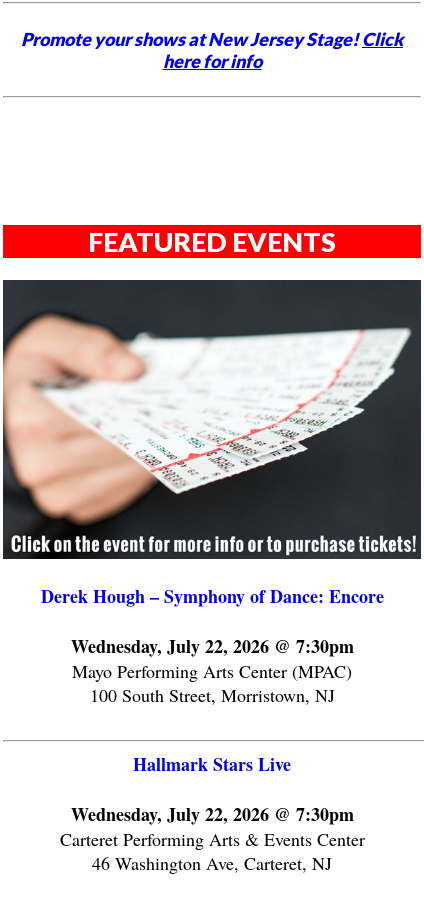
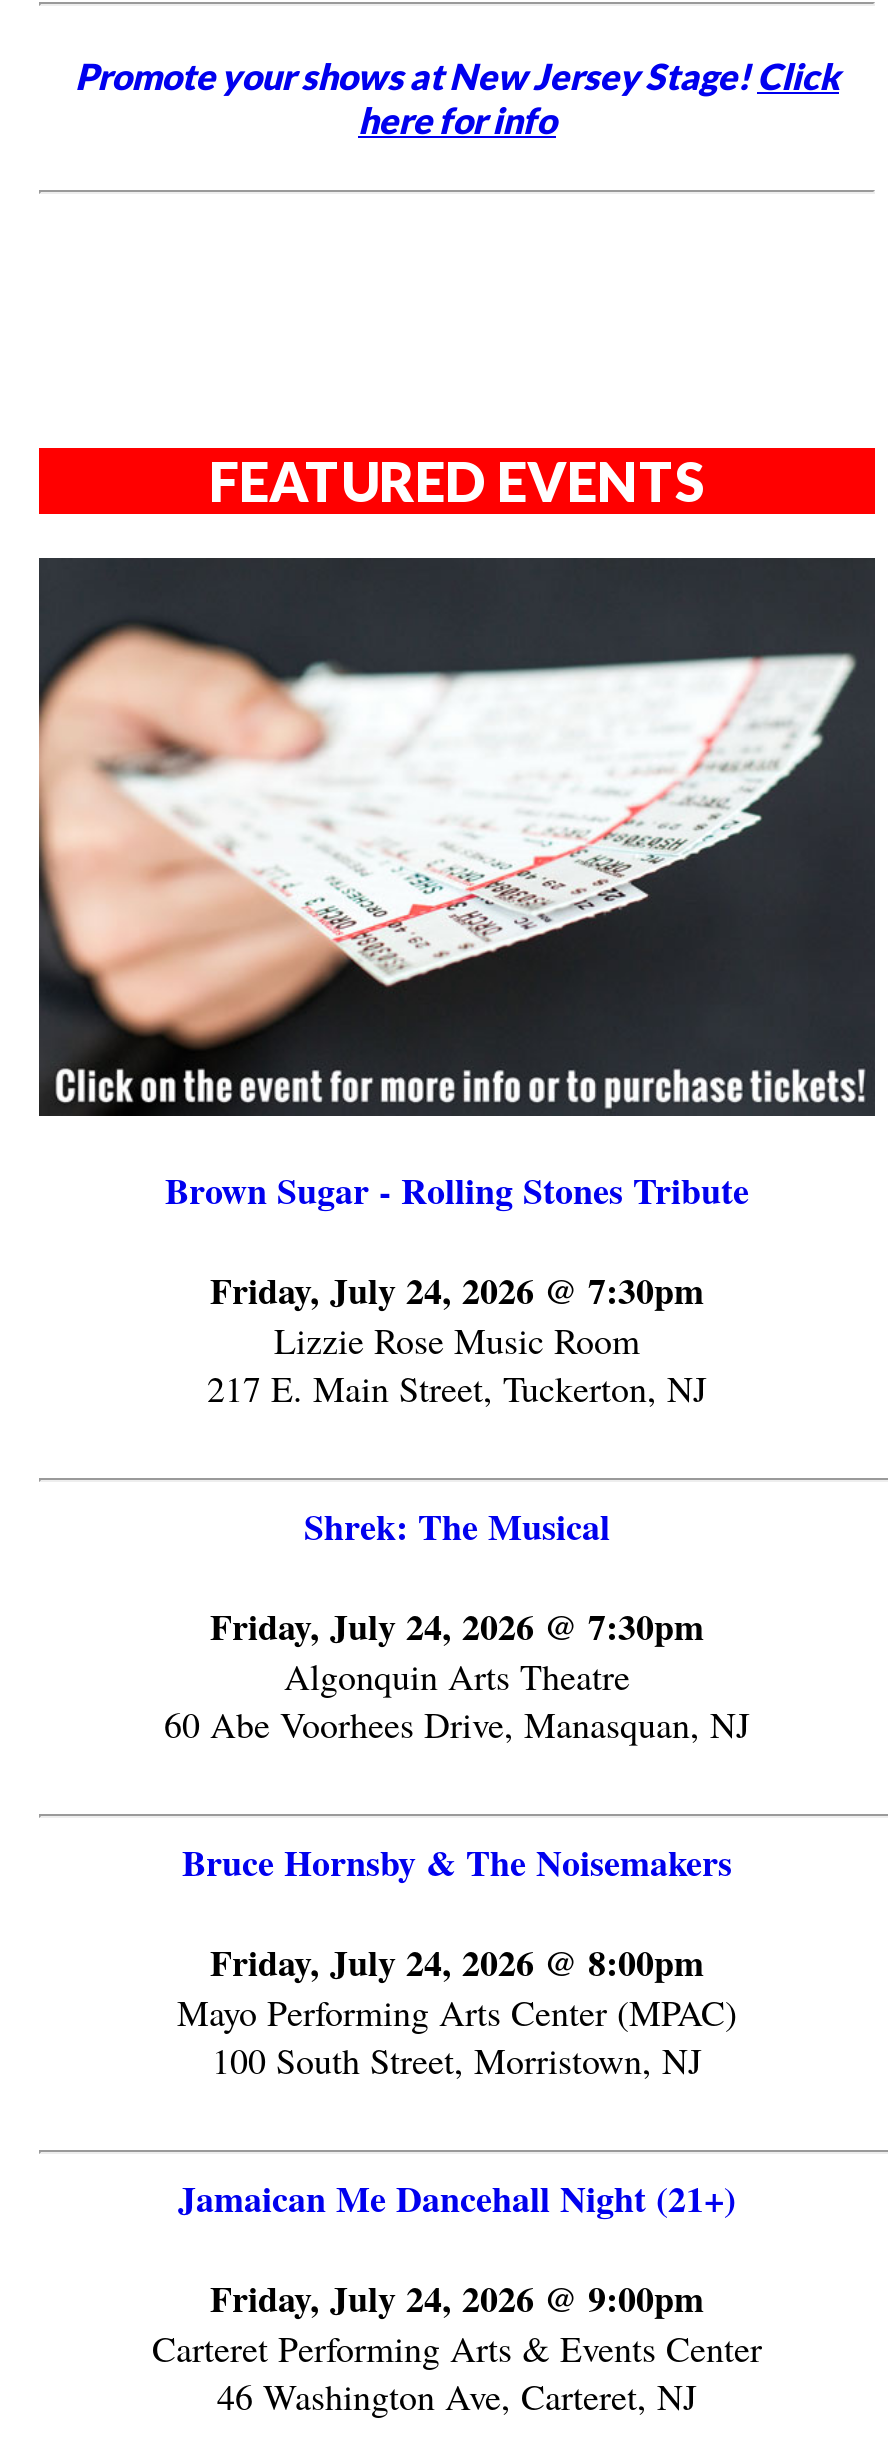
- Derek Hough – Symphony of Dance: Encore
- Wednesday, July 22, 2026 @ 7:30pm
+ Brown Sugar - Rolling Stones Tribute
+ Friday, July 24, 2026 @ 7:30pm
+ Lizzie Rose Music Room
+ 217 E. Main Street, Tuckerton, NJ
+ Shrek: The Musical
+ Friday, July 24, 2026 @ 7:30pm
+ Algonquin Arts Theatre
+ 60 Abe Voorhees Drive, Manasquan, NJ
+ Bruce Hornsby & The Noisemakers
+ Friday, July 24, 2026 @ 8:00pm

- Hallmark Stars Live
+ Jamaican Me Dancehall Night (21+)

- Wednesday, July 22, 2026 @ 7:30pm
+ Friday, July 24, 2026 @ 9:00pm
